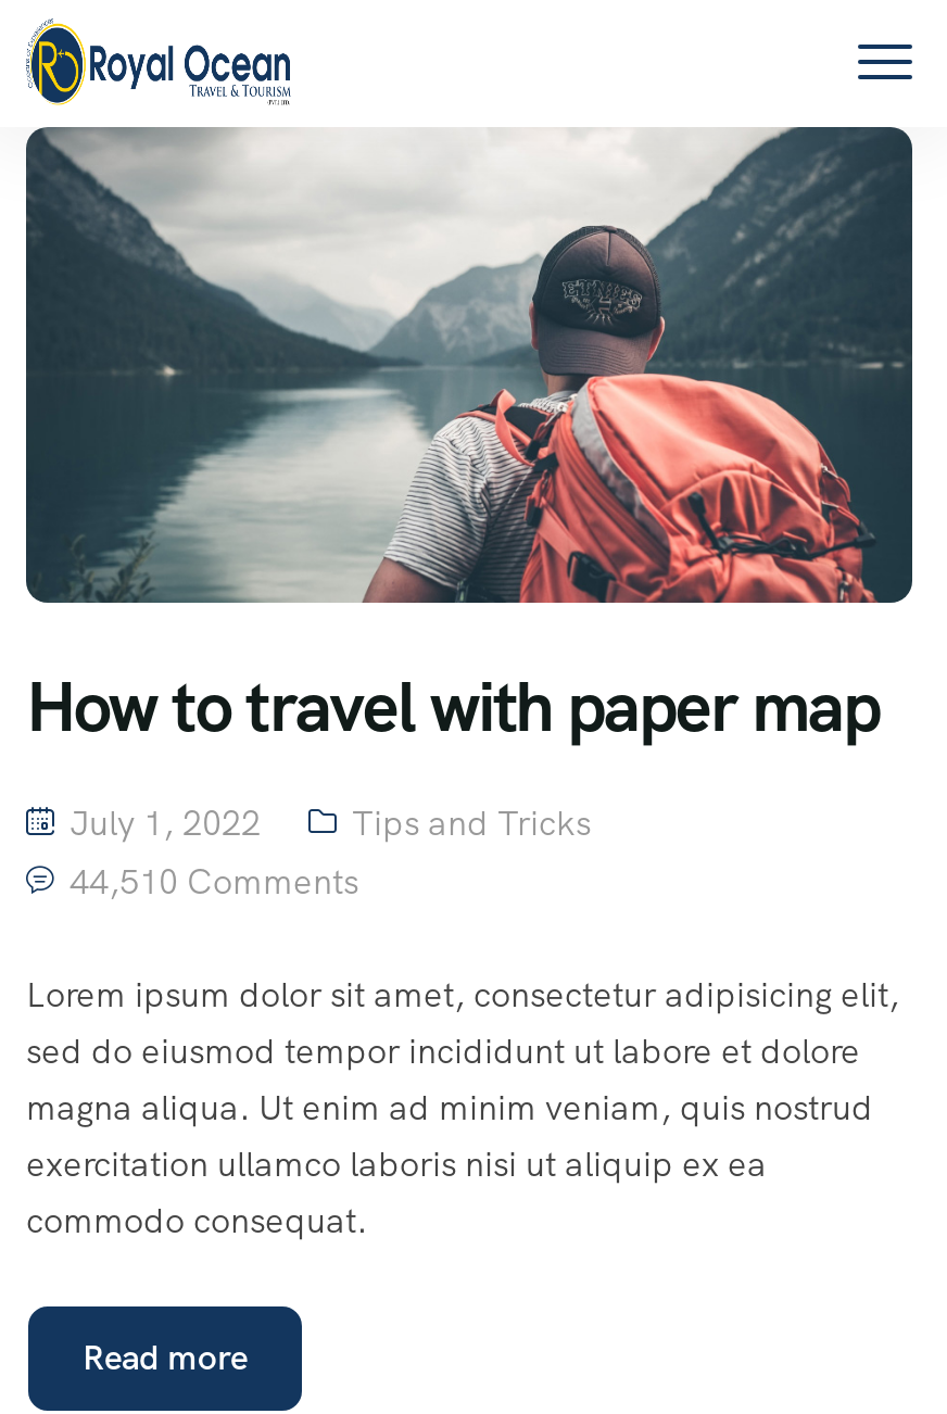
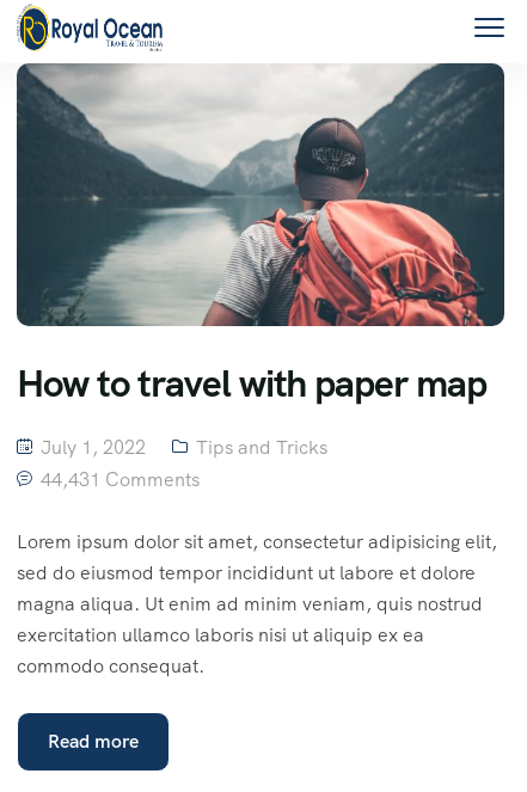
- 44,510 Comments
+ 44,431 Comments
